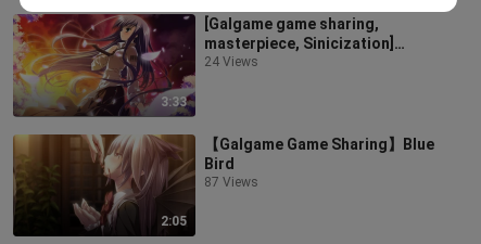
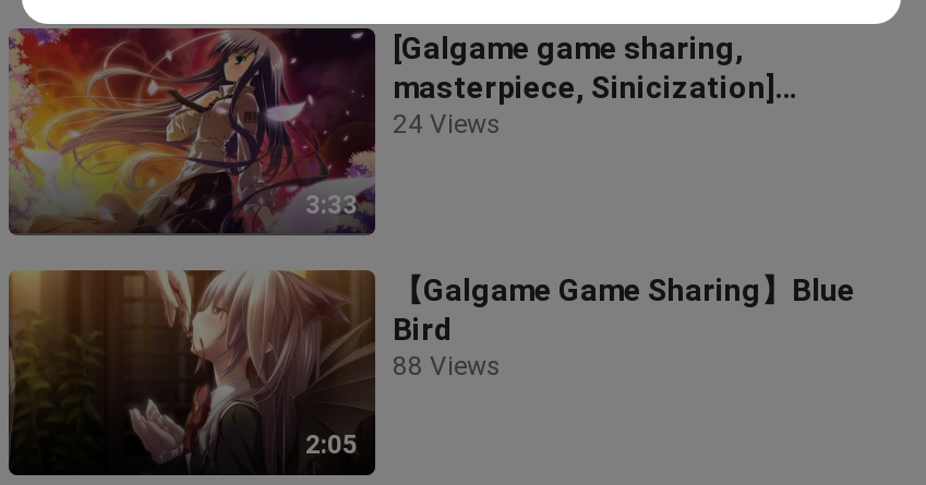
- 87 Views
+ 88 Views
